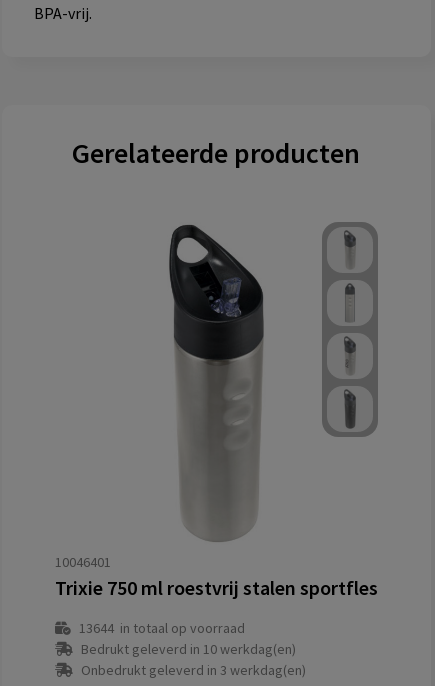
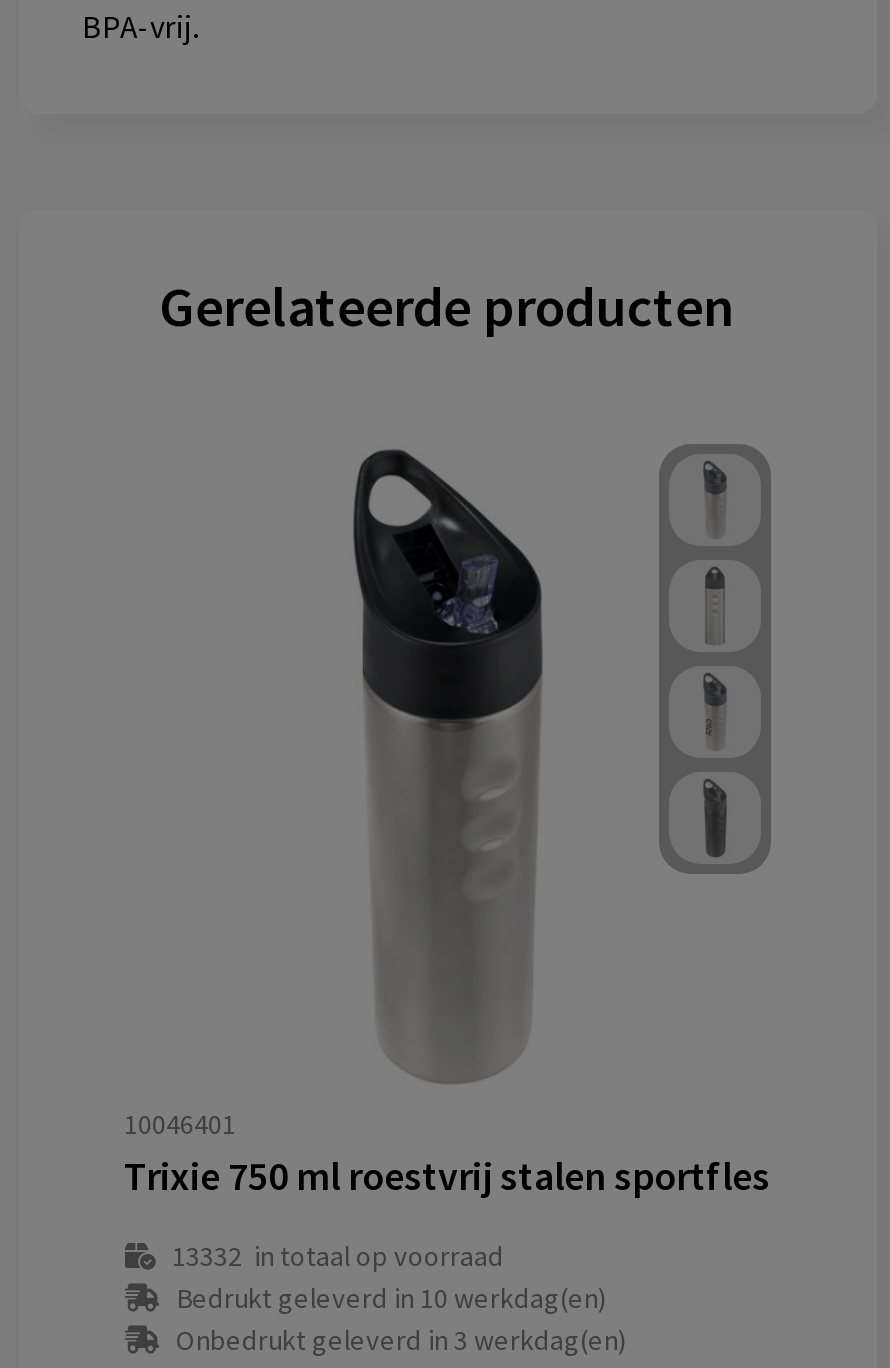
- 13644 in totaal op voorraad
+ 13332 in totaal op voorraad
